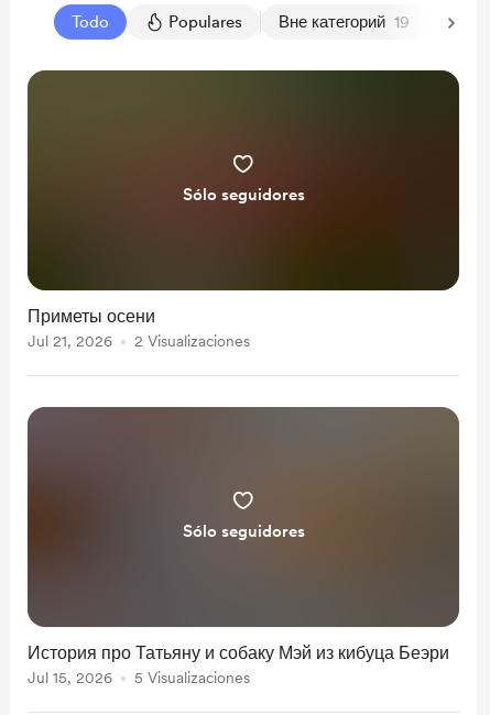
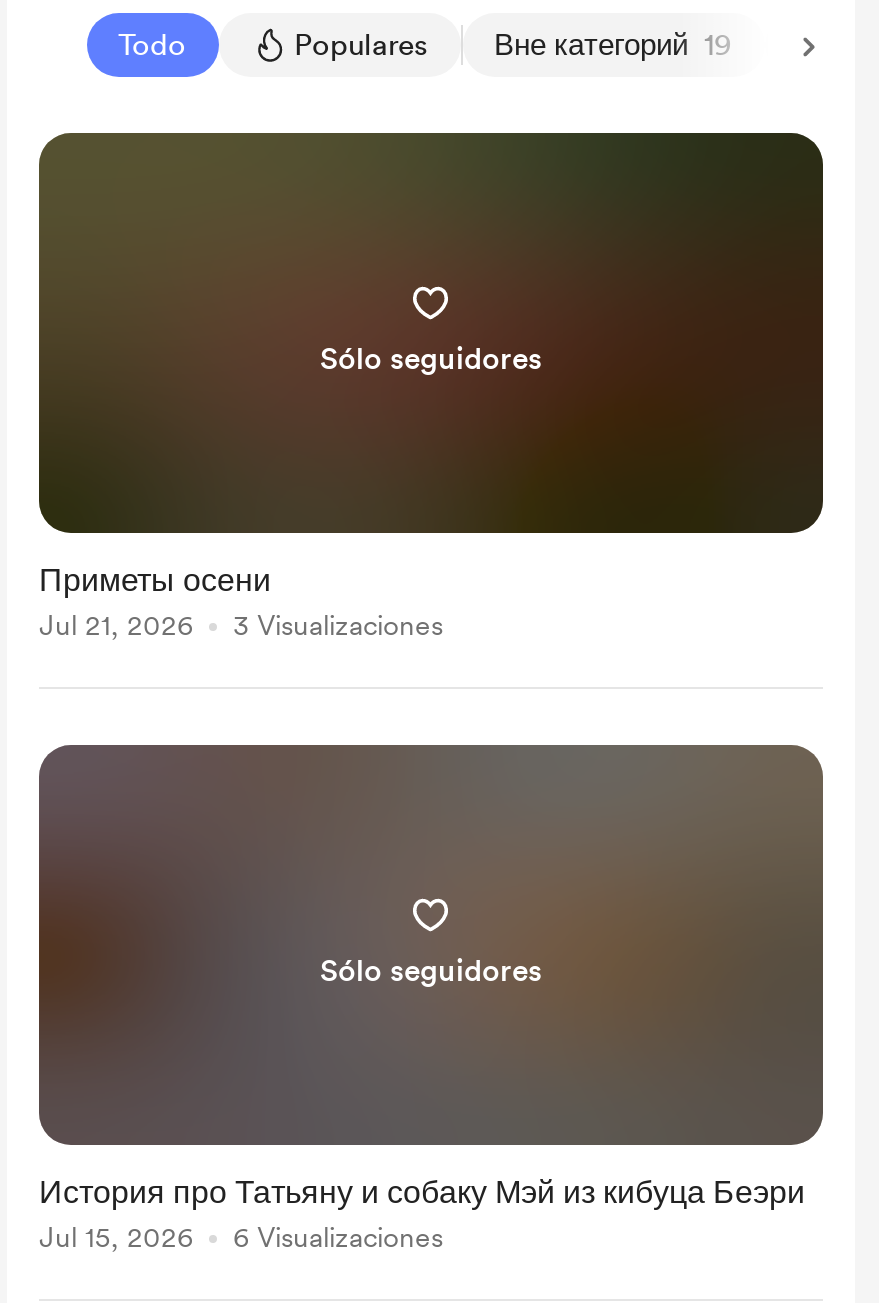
- 2 Visualizaciones
+ 3 Visualizaciones

- 5 Visualizaciones
+ 6 Visualizaciones
